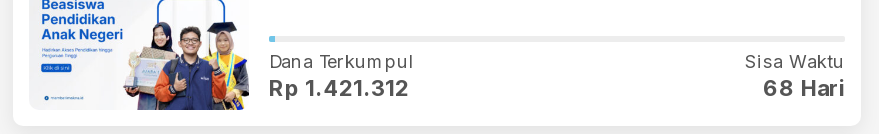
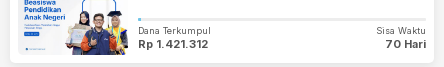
- 68 Hari
+ 70 Hari
